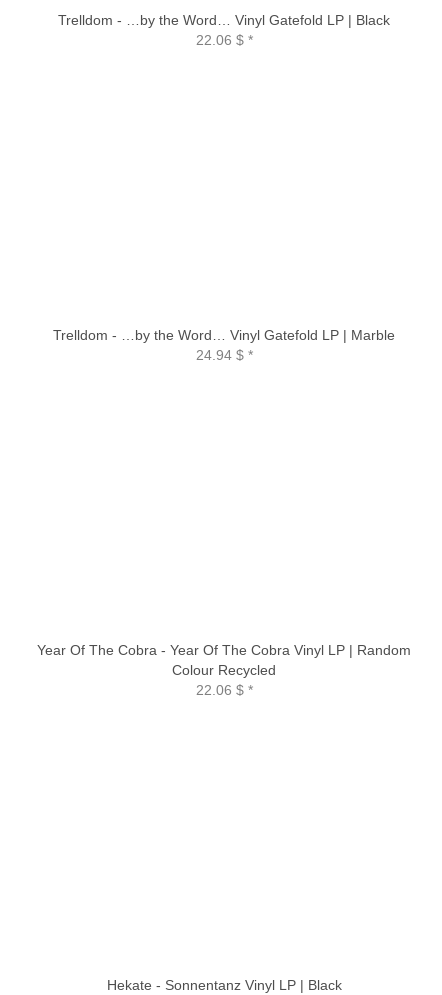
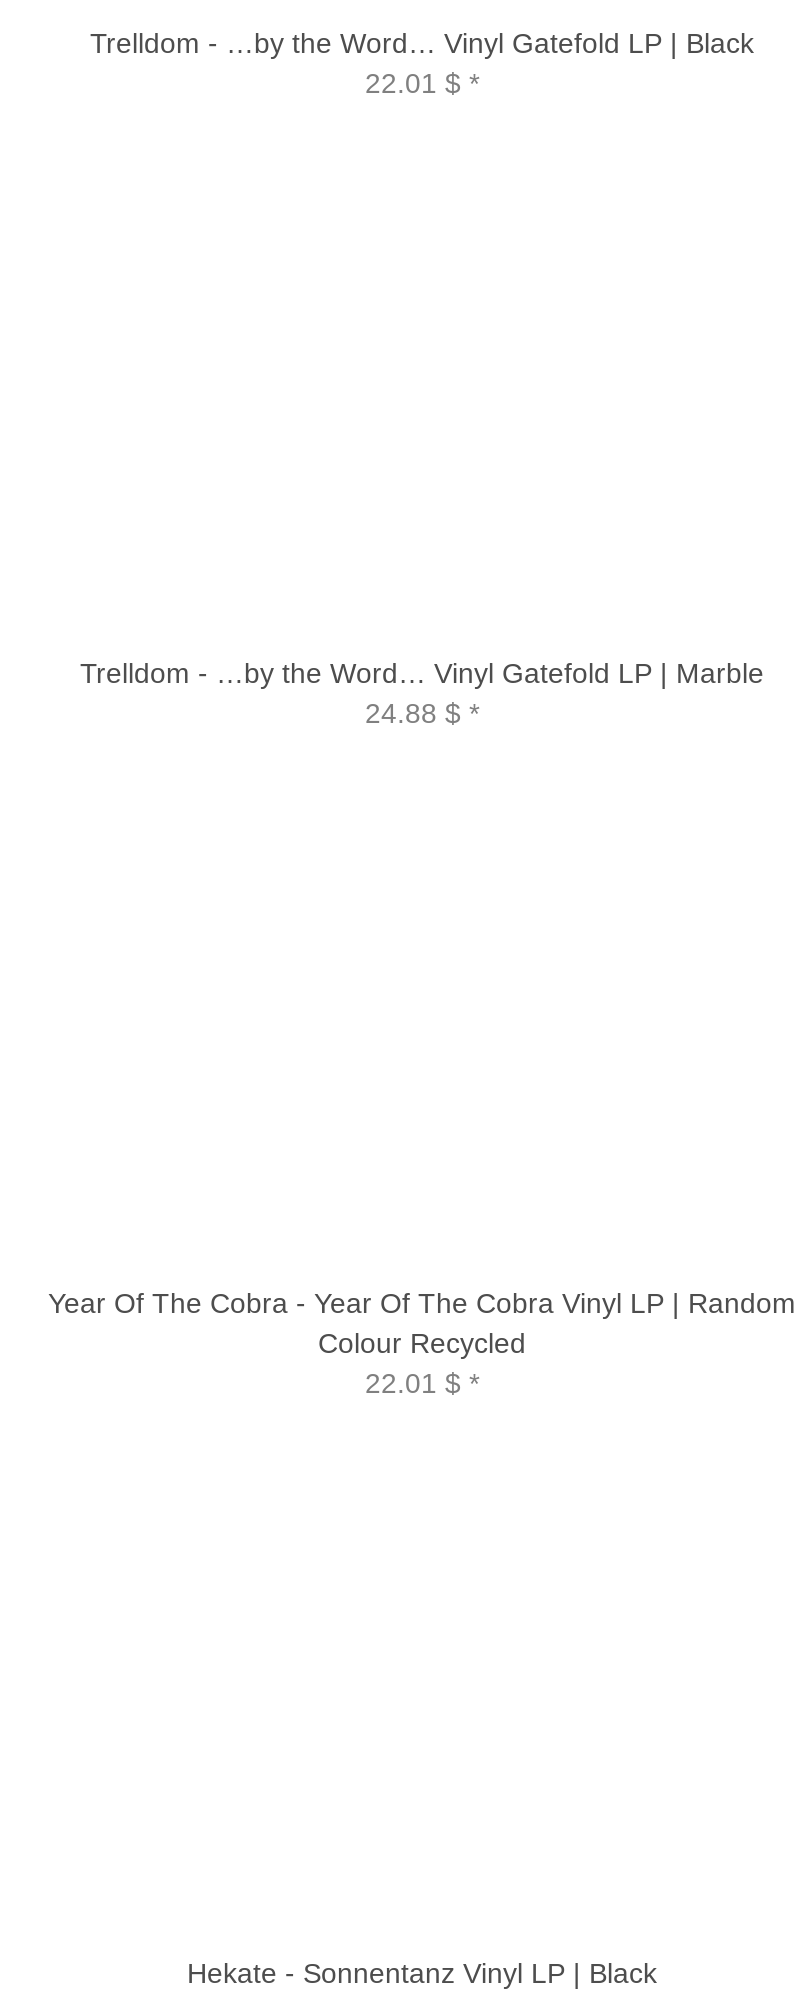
- 22.06 $*
+ 22.01 $*

- 24.94 $*
+ 24.88 $*

- 22.06 $*
+ 22.01 $*
